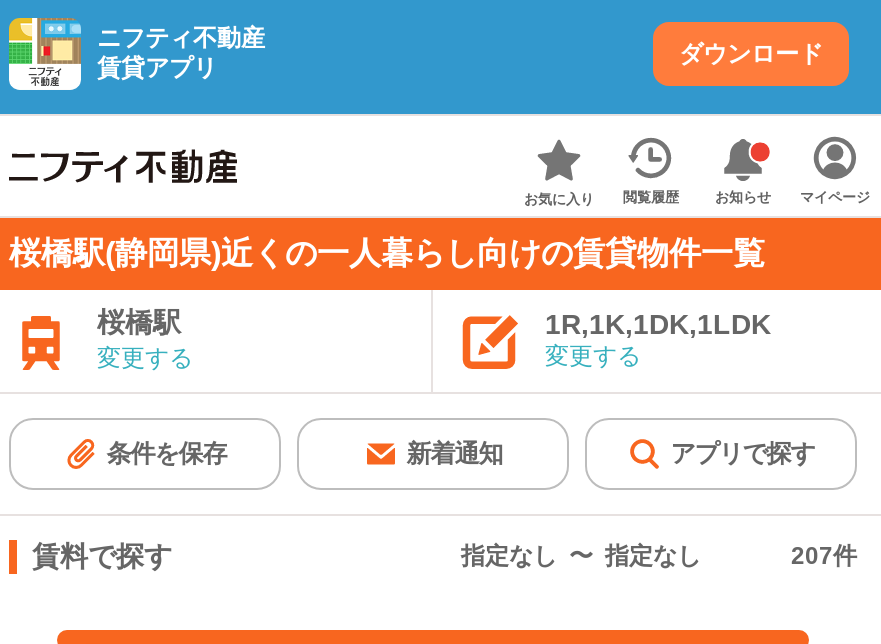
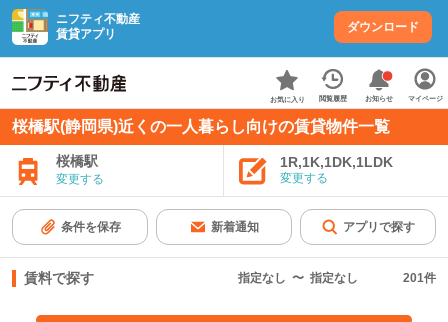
- 207件
+ 201件
